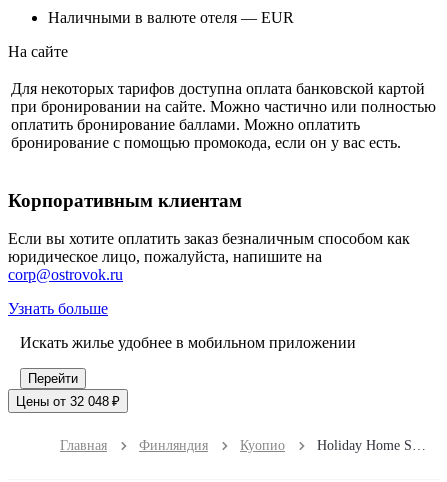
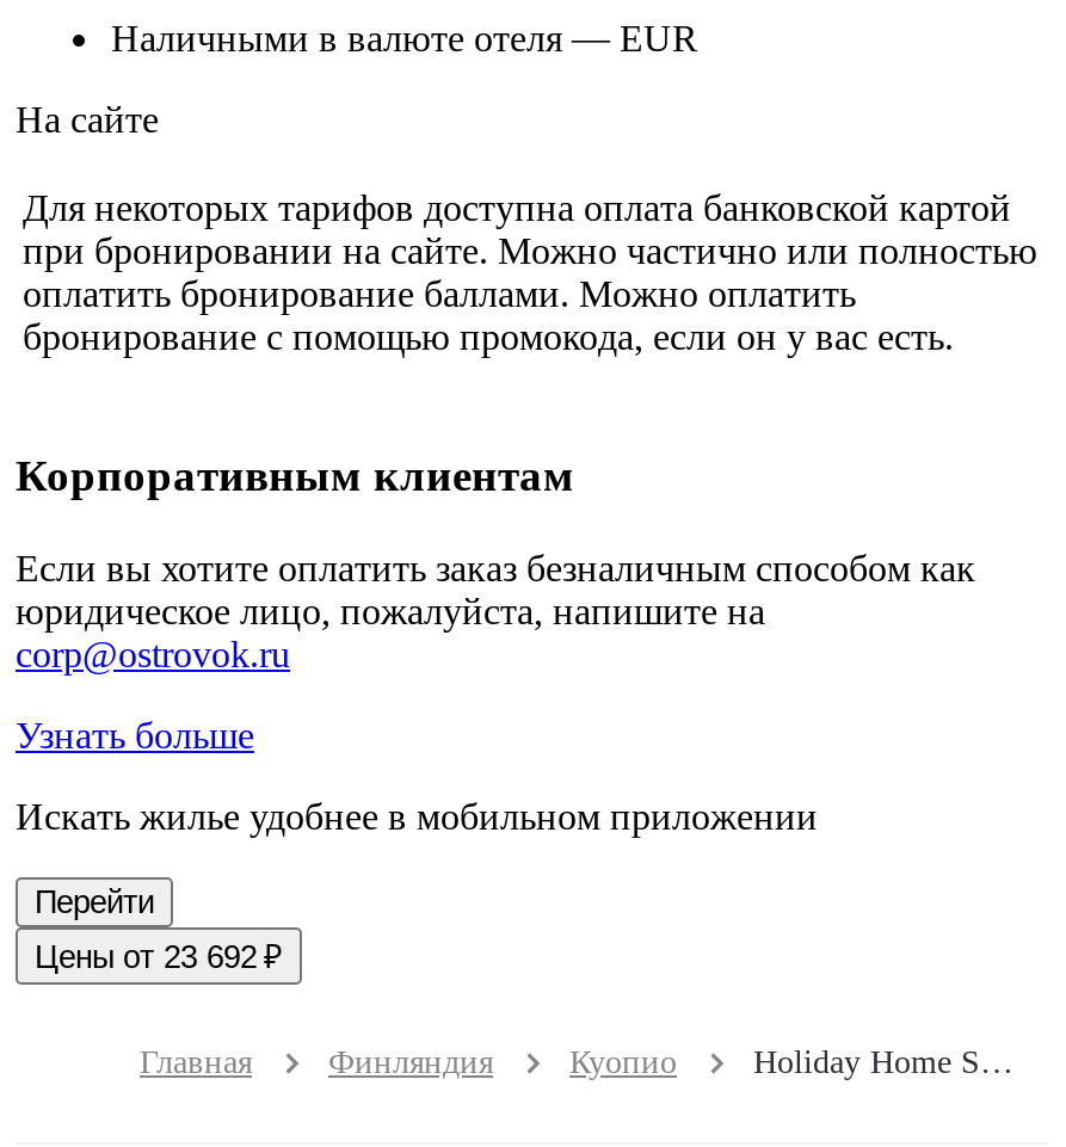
- Цены от 32 048 ₽
+ Цены от 23 692 ₽
